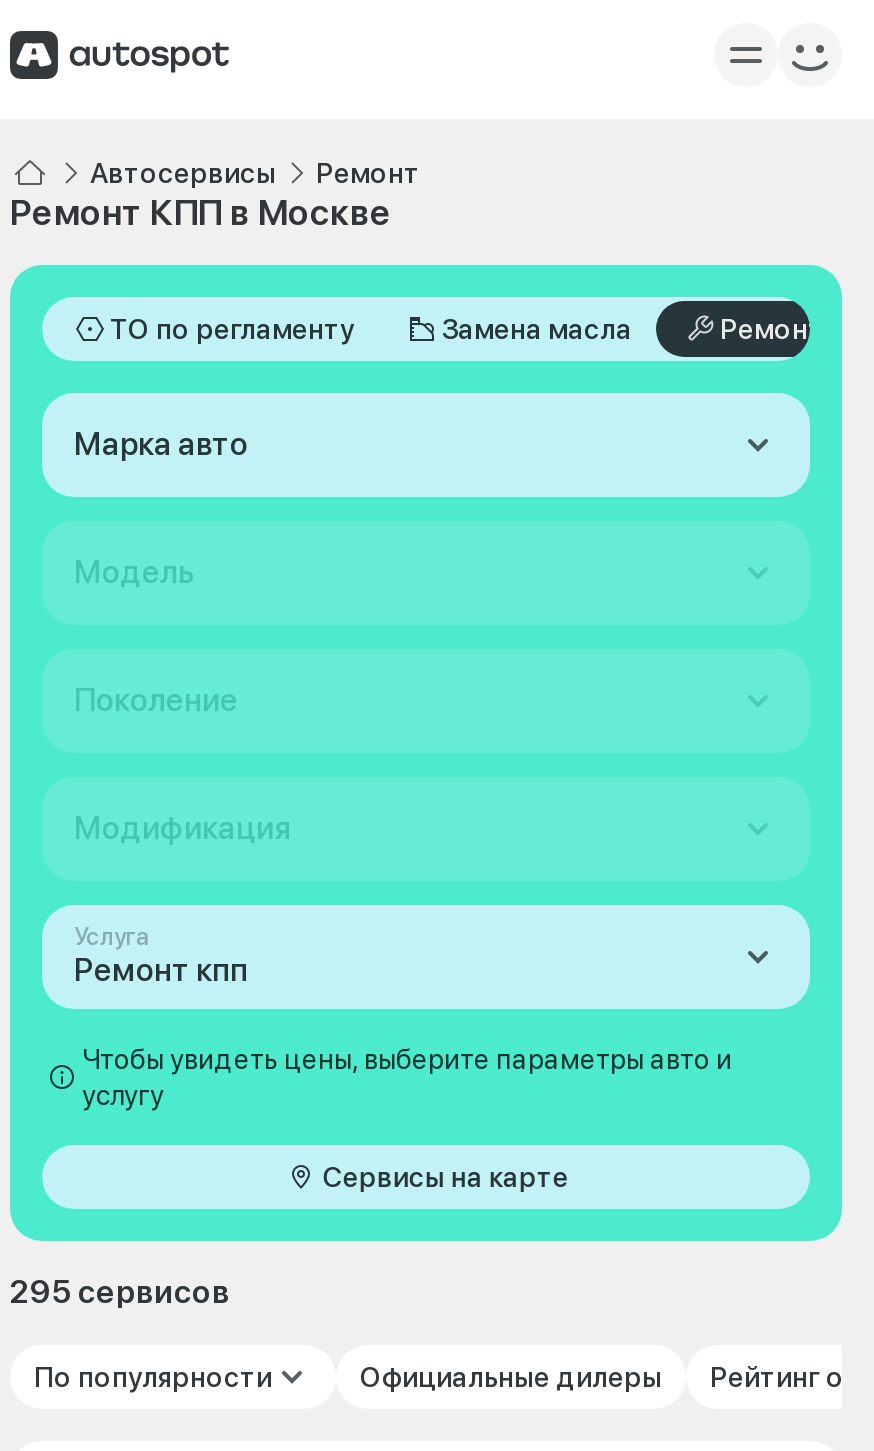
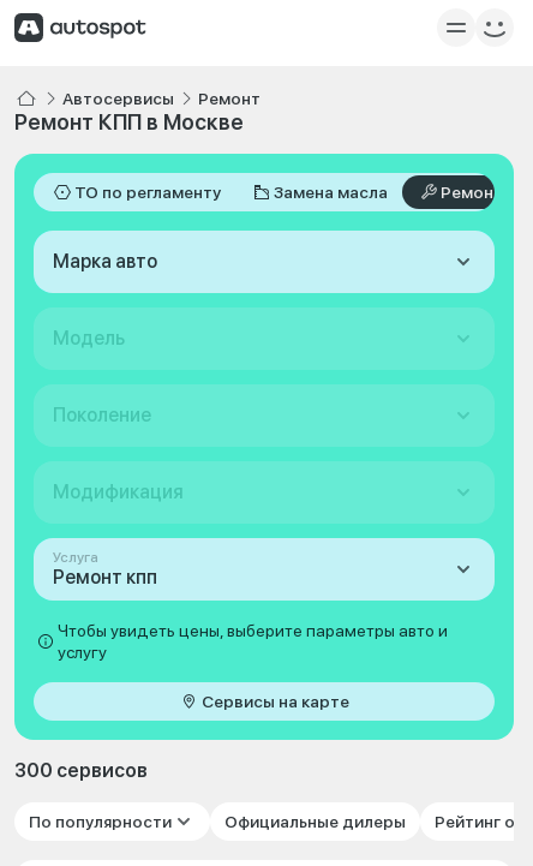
- 295 сервисов
+ 300 сервисов
